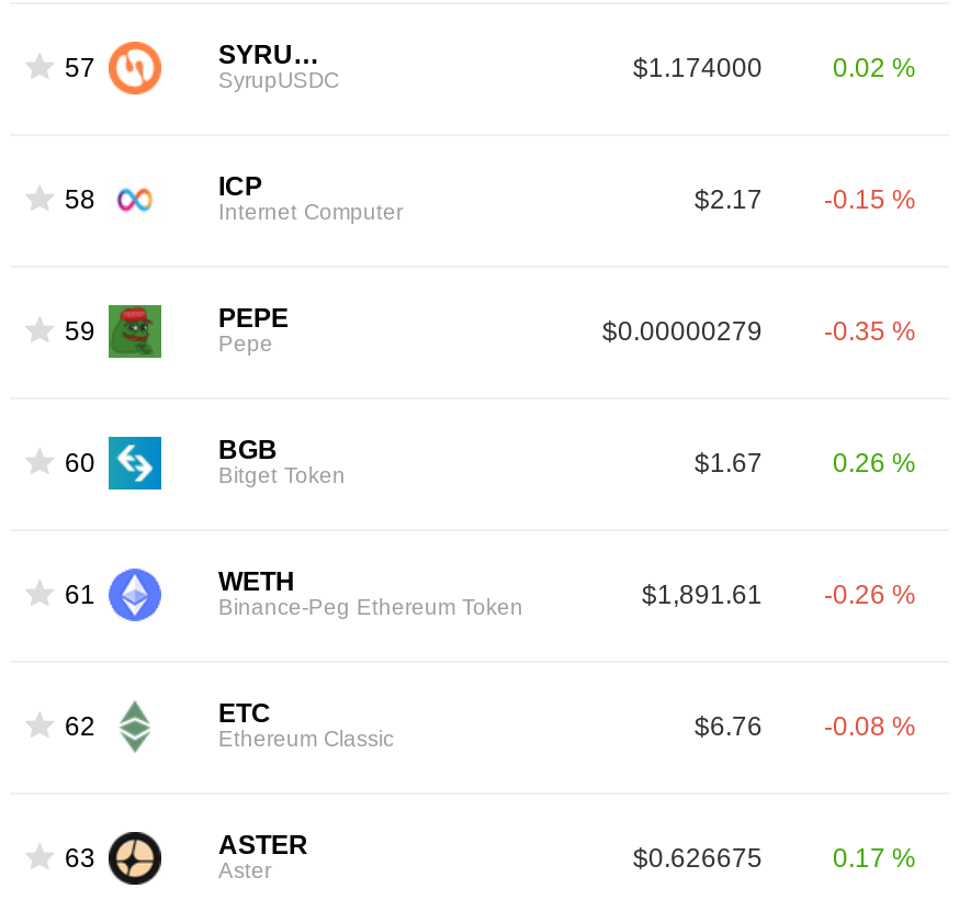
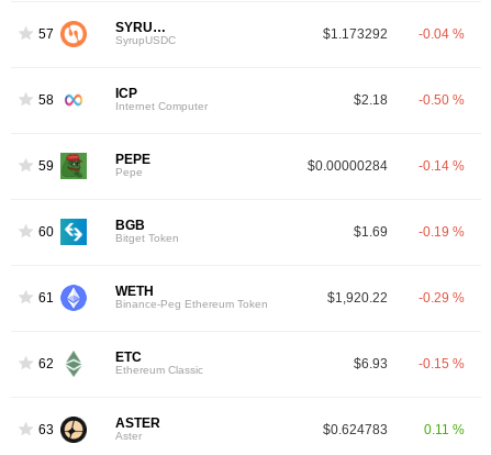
- $1.174000
+ $1.173292

- 0.02 %
+ -0.04 %

- $2.17
+ $2.18

- -0.15 %
+ -0.50 %

- $0.00000279
+ $0.00000284

- -0.35 %
+ -0.14 %

- $1.67
+ $1.69

- 0.26 %
+ -0.19 %

- $1,891.61
+ $1,920.22

- -0.26 %
+ -0.29 %

- $6.76
+ $6.93

- -0.08 %
+ -0.15 %

- $0.626675
+ $0.624783

- 0.17 %
+ 0.11 %
